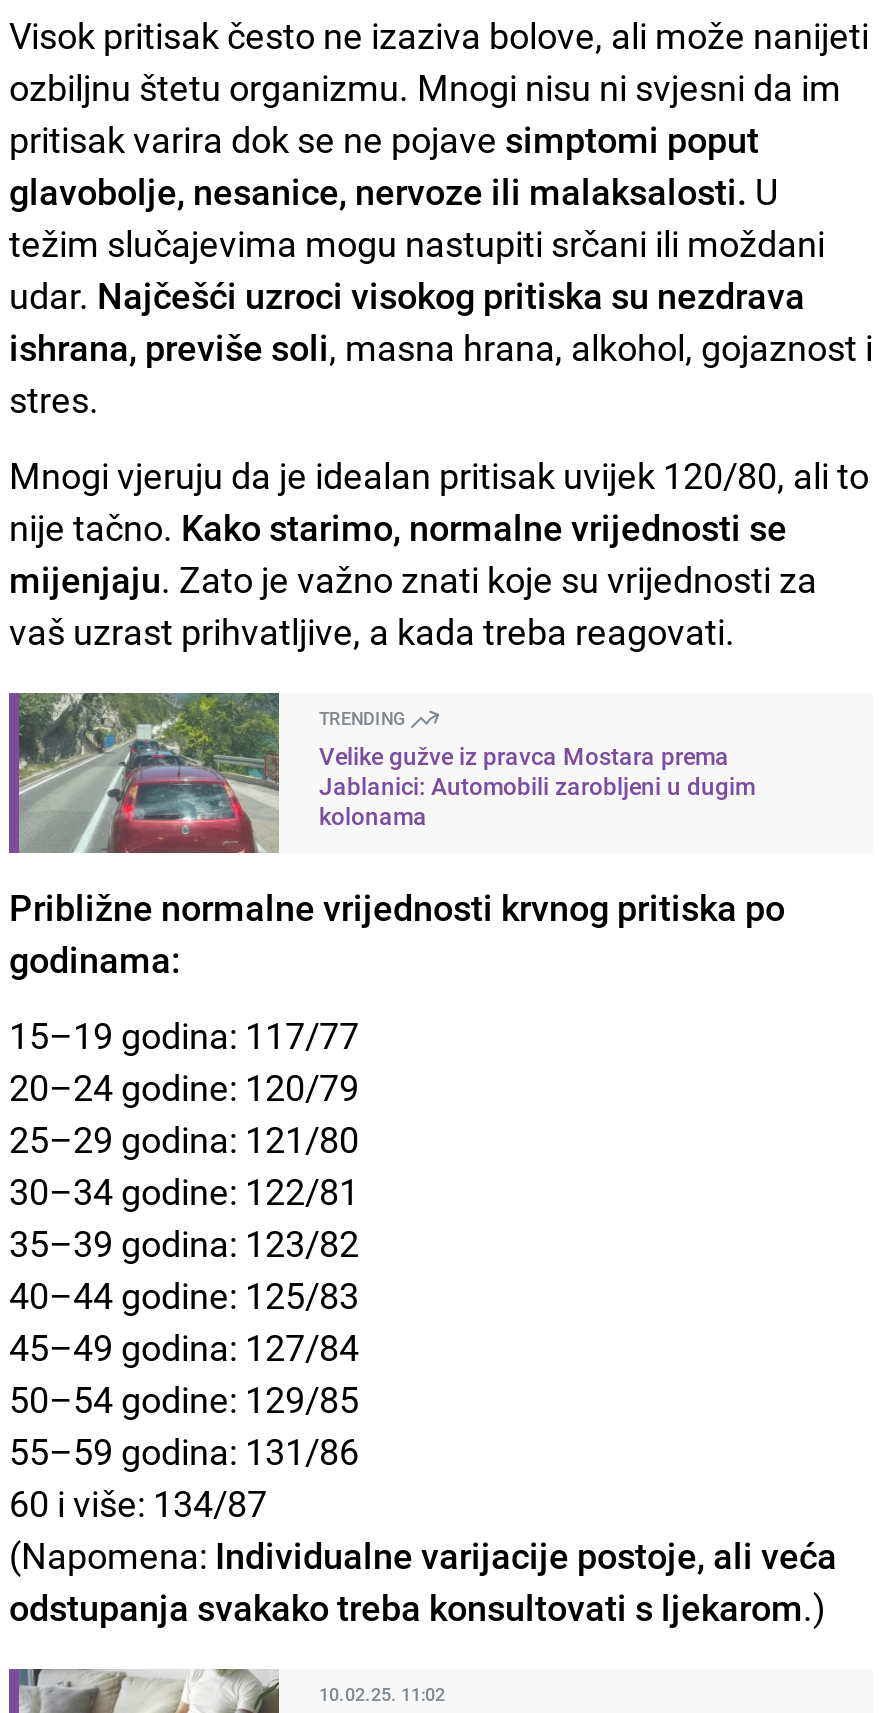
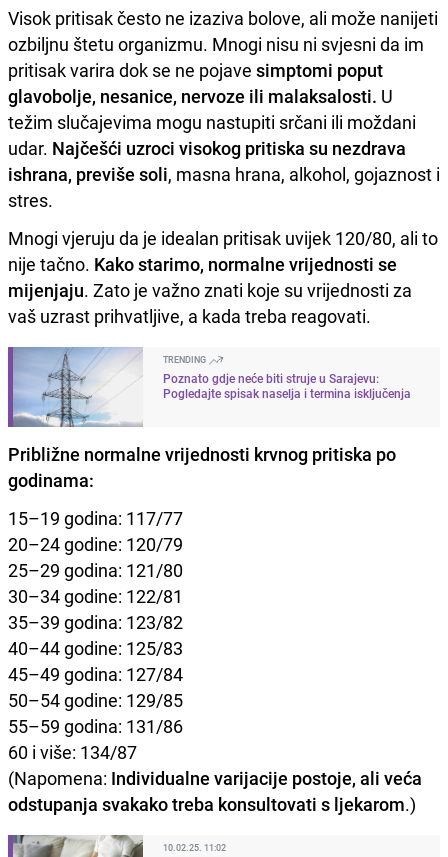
- [image]
- Velike gužve iz pravca Mostara prema
- Jablanici: Automobili zarobljeni u dugim
- kolonama
+ [image]
+ Poznato gdje neće biti struje u Sarajevu:
+ Pogledajte spisak naselja i termina isključenja
